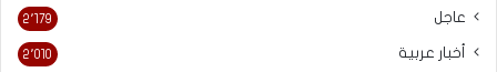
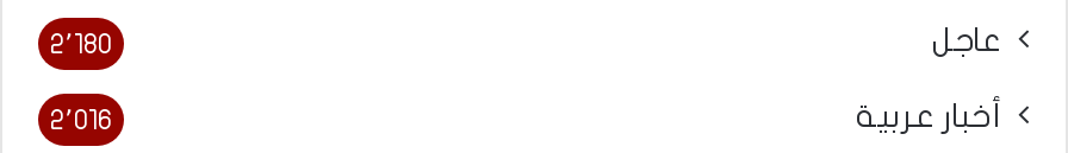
- 2٬179
+ 2٬180

- 2٬010
+ 2٬016
